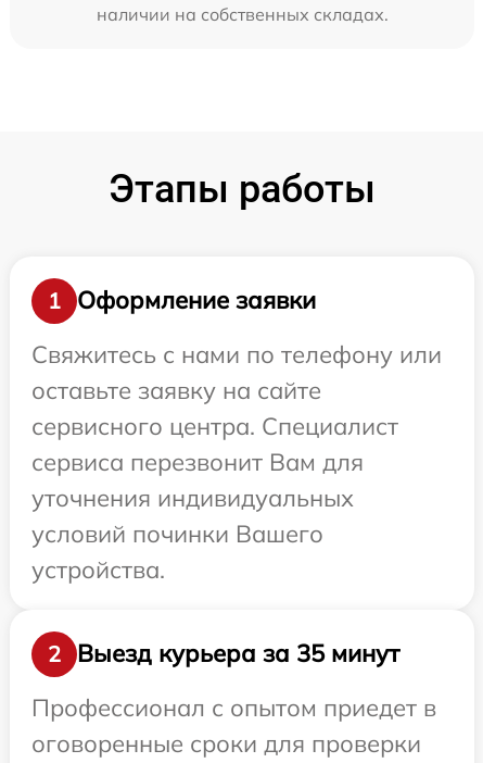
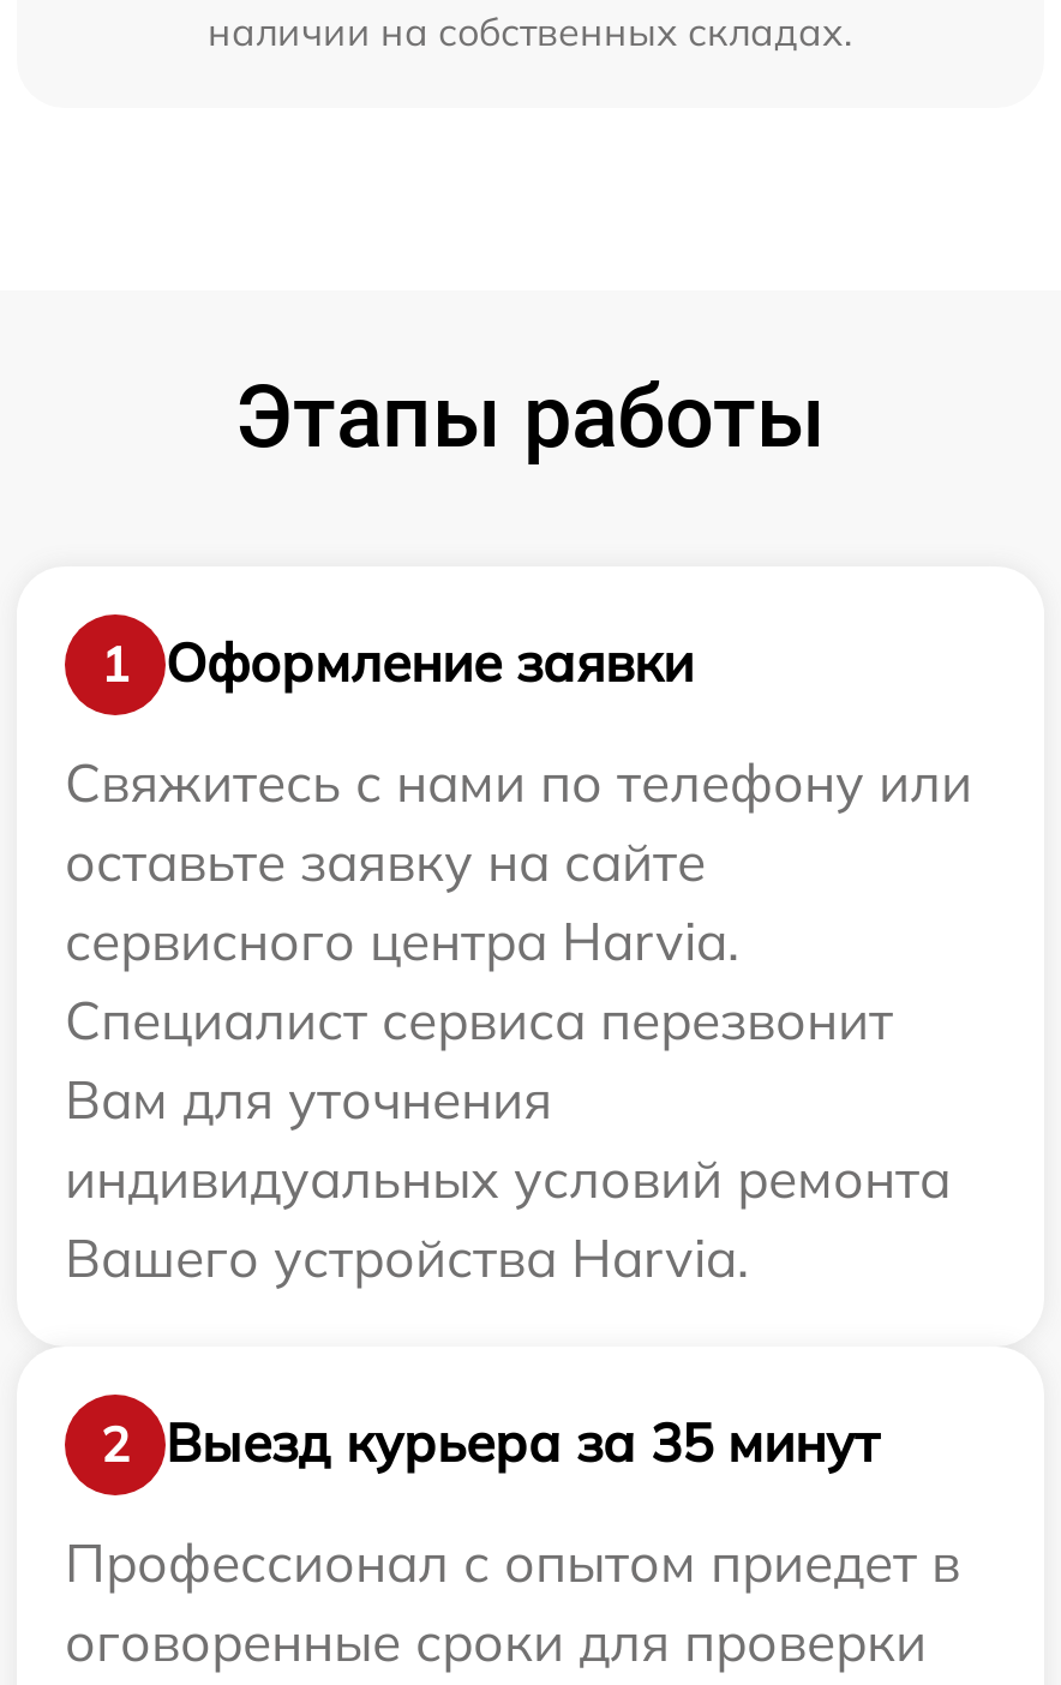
- сервисного центра. Специалист
- сервиса перезвонит Вам для
- уточнения индивидуальных
- условий починки Вашего
- устройства.
+ сервисного центра Harvia.
+ Специалист сервиса перезвонит
+ Вам для уточнения
+ индивидуальных условий ремонта
+ Вашего устройства Harvia.
